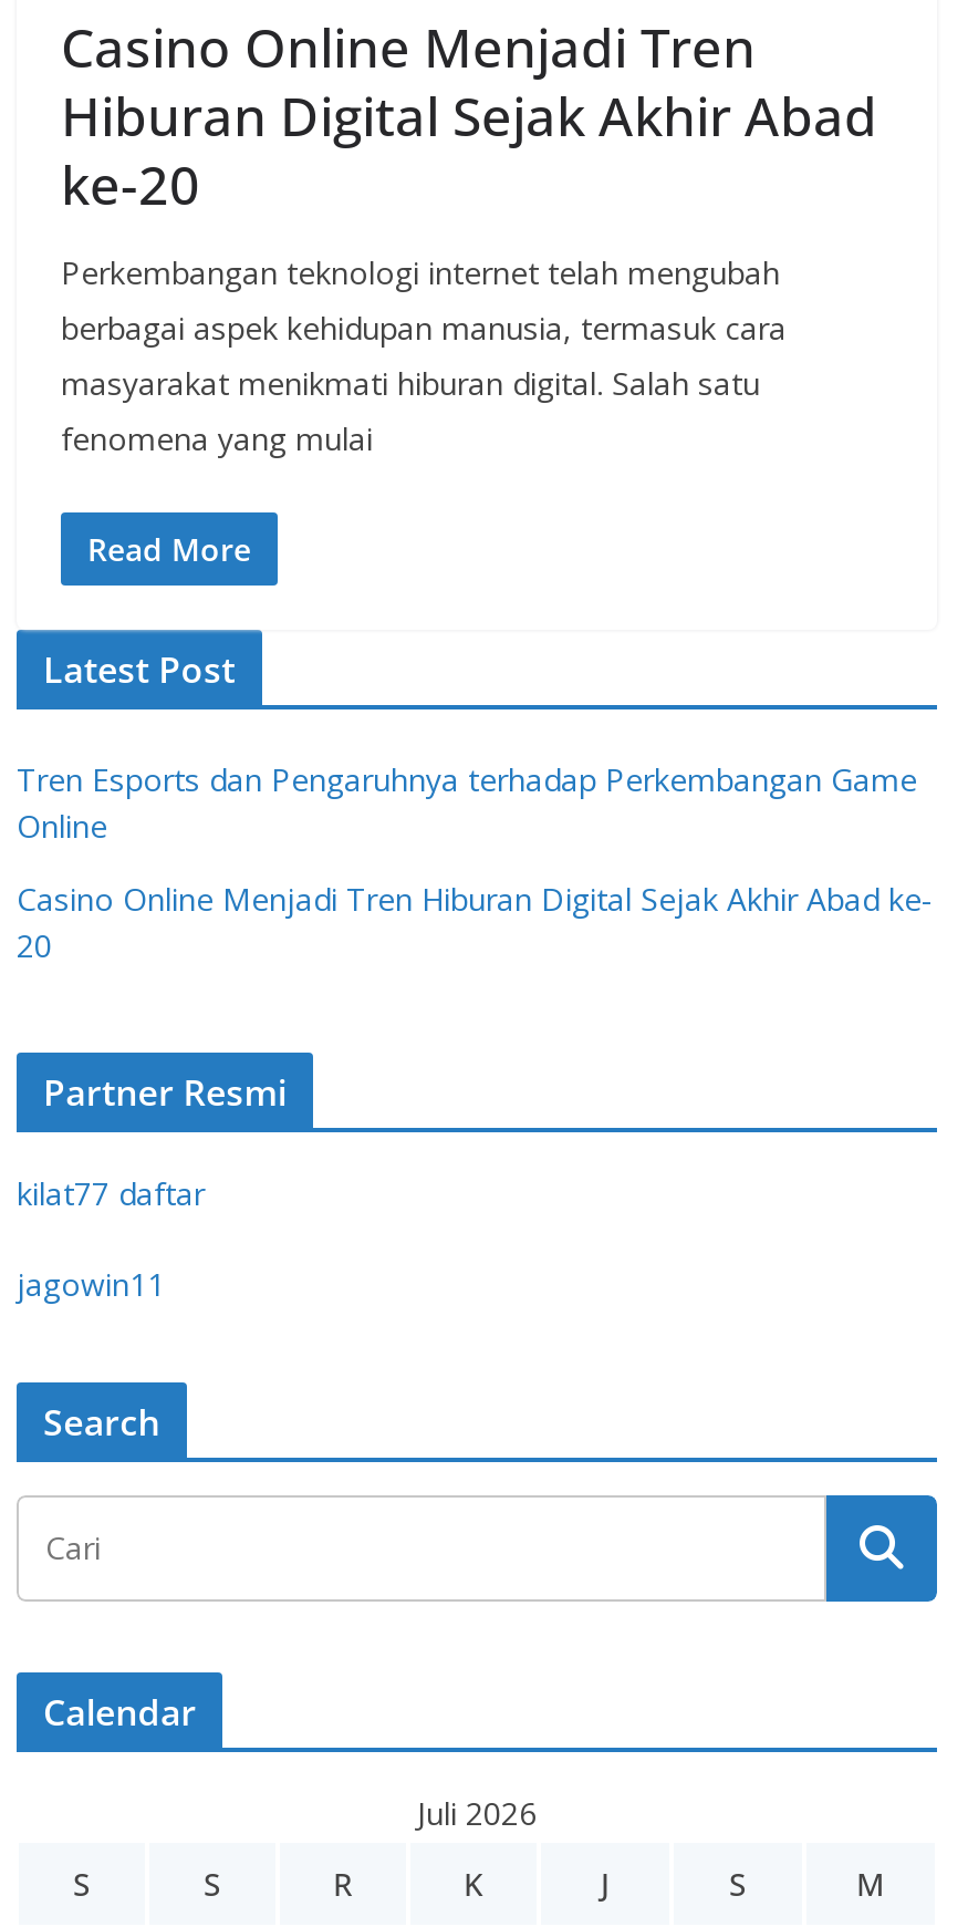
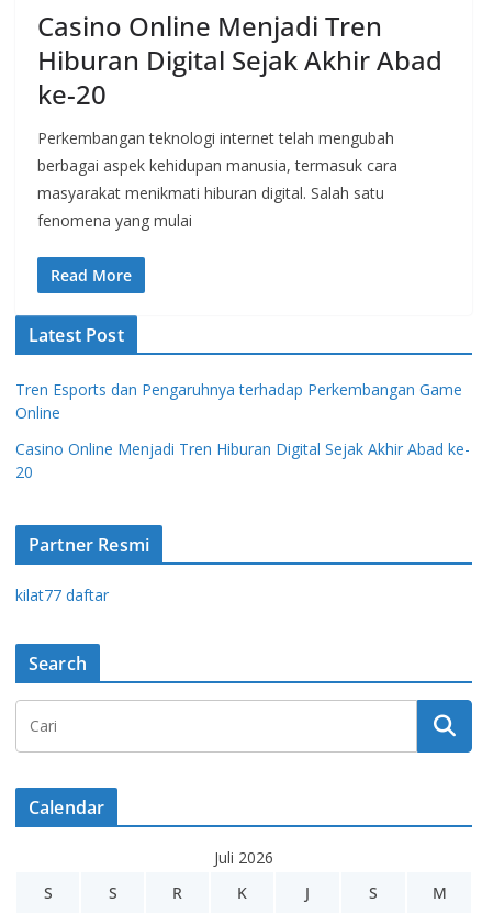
- jagowin11
